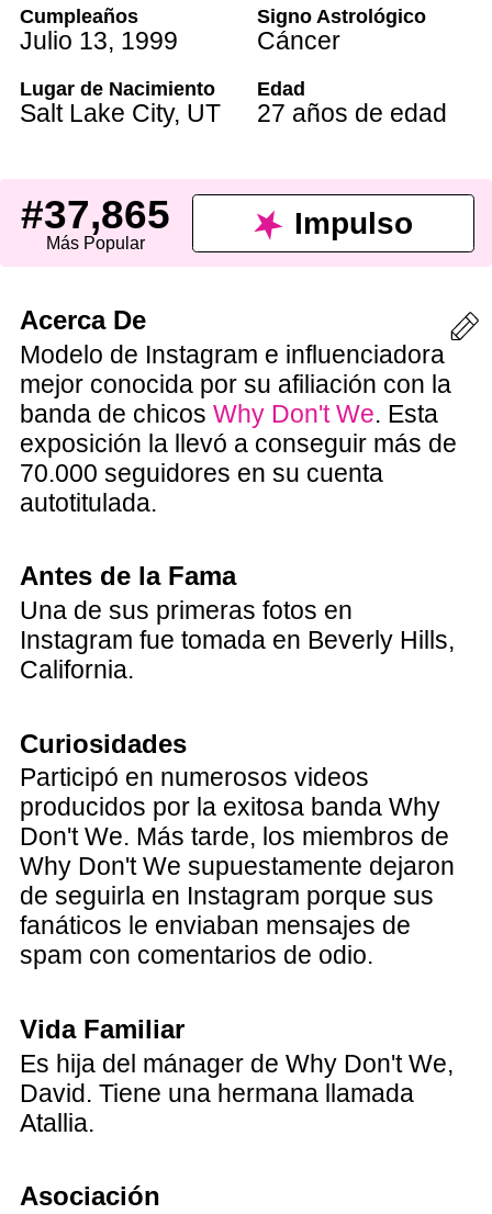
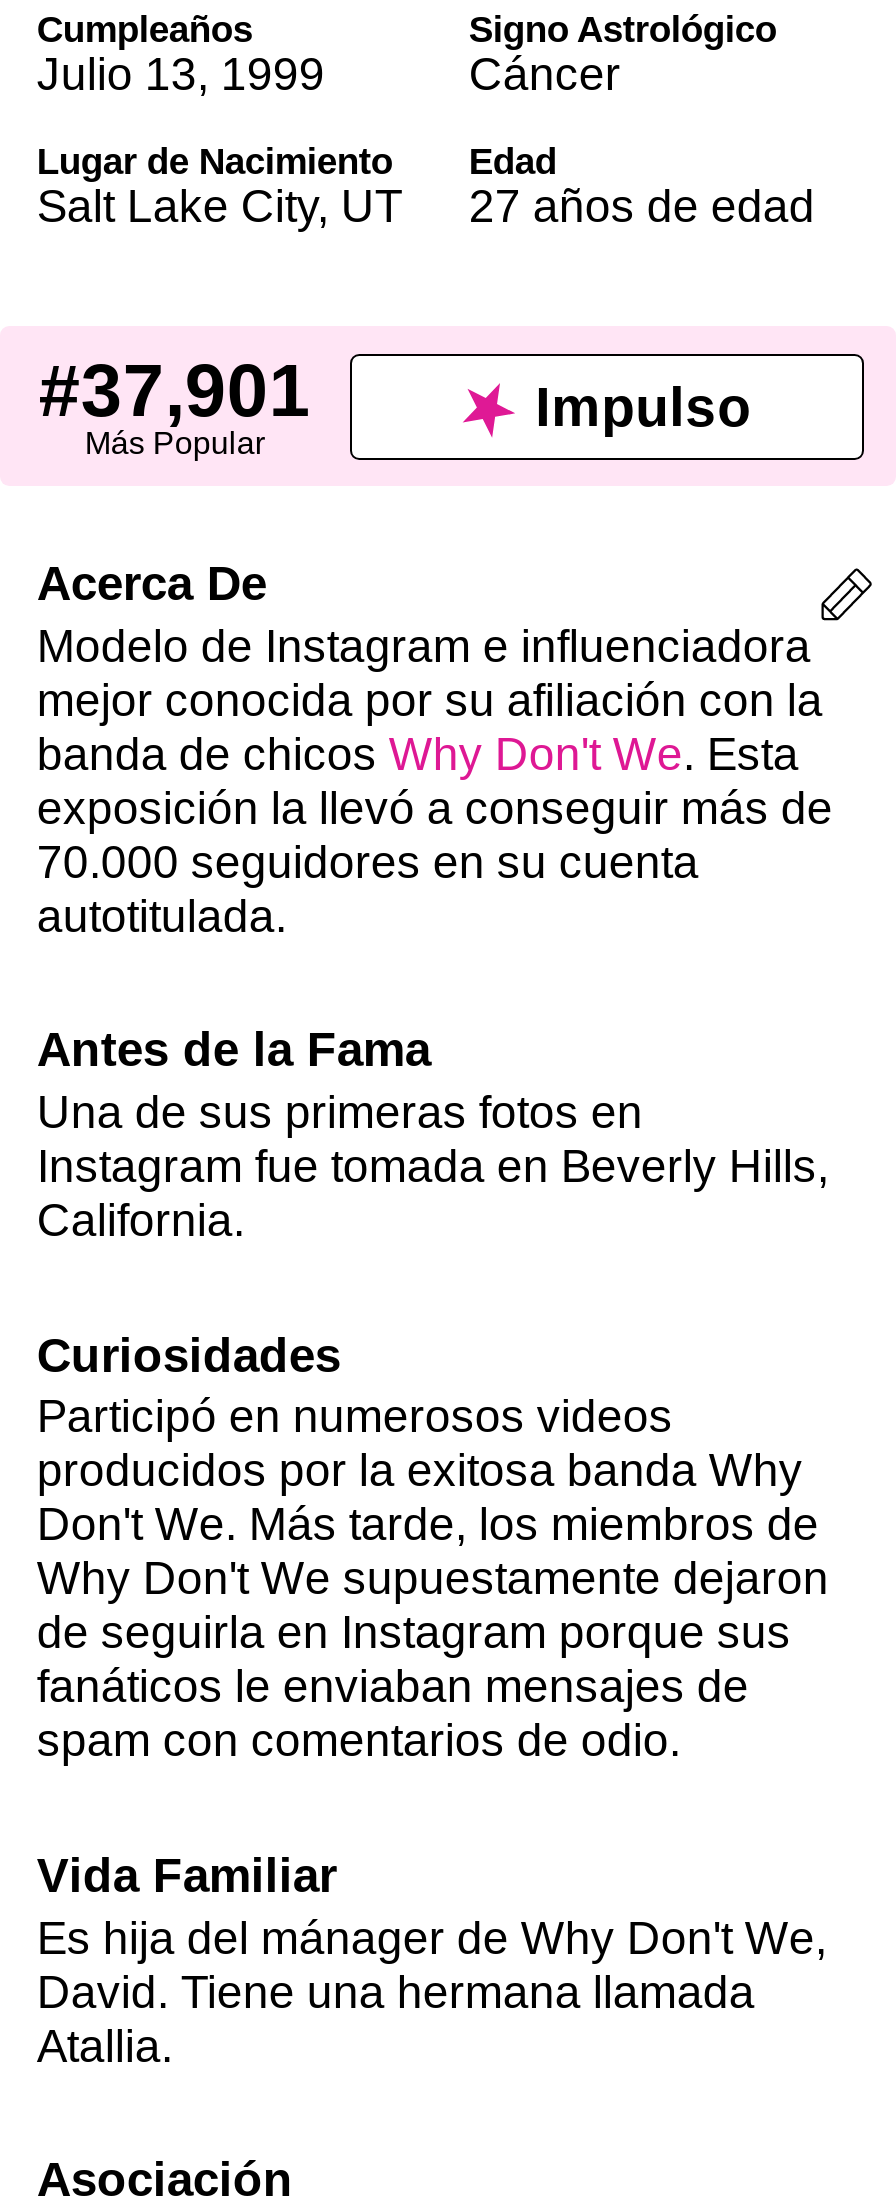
- #37,865
+ #37,901
